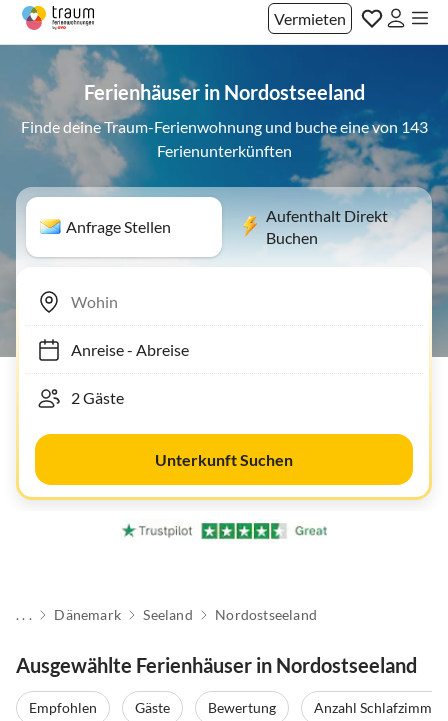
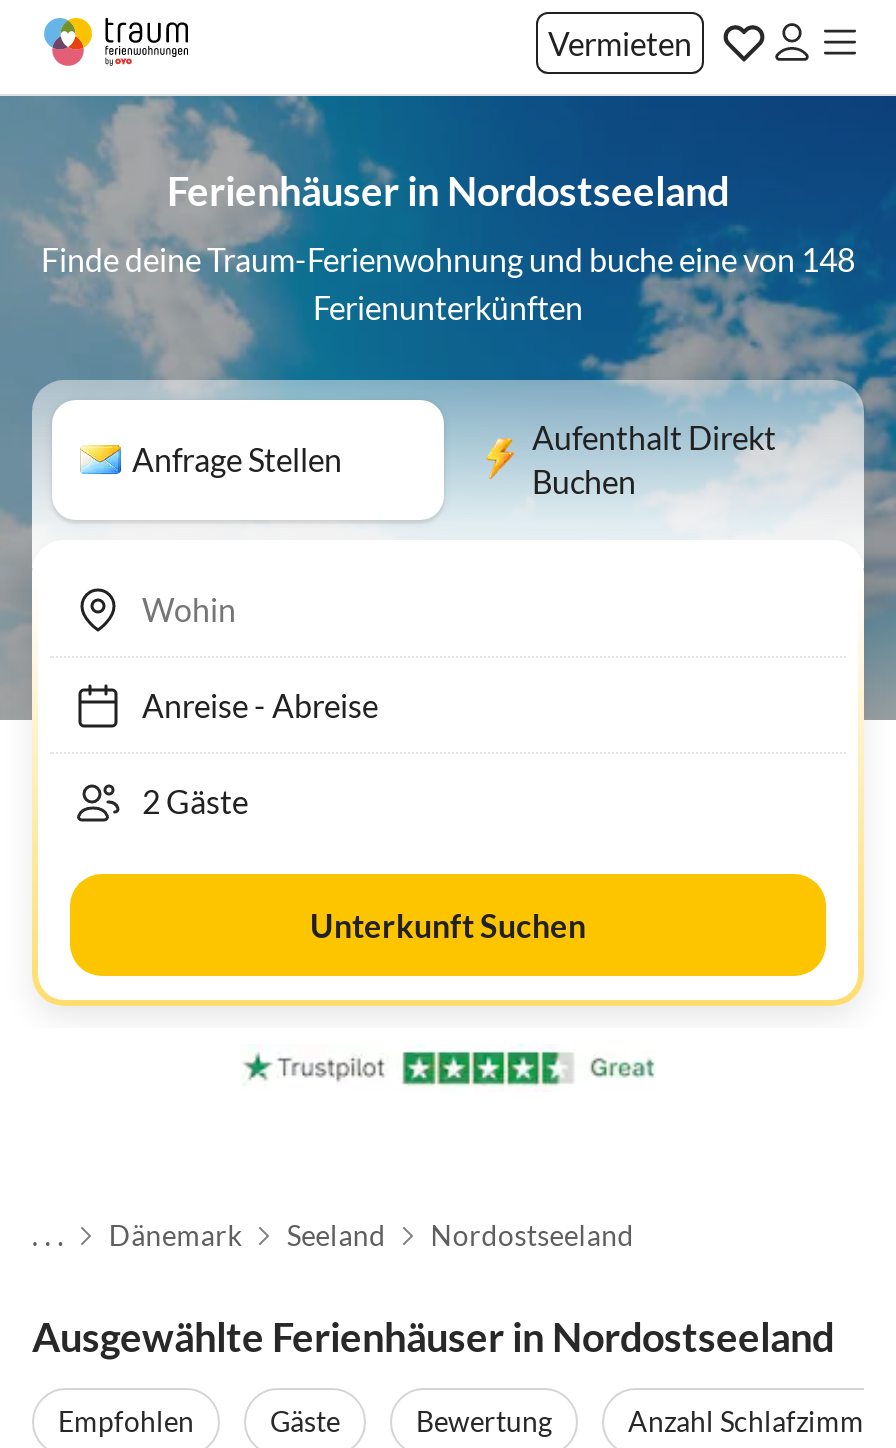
- Finde deine Traum-Ferienwohnung und buche eine von 143
+ Finde deine Traum-Ferienwohnung und buche eine von 148
